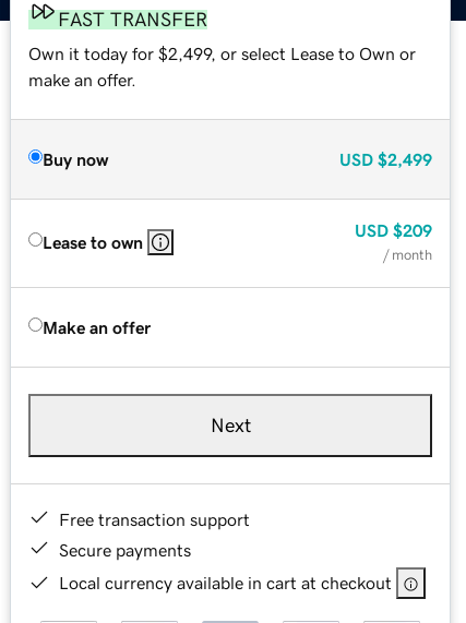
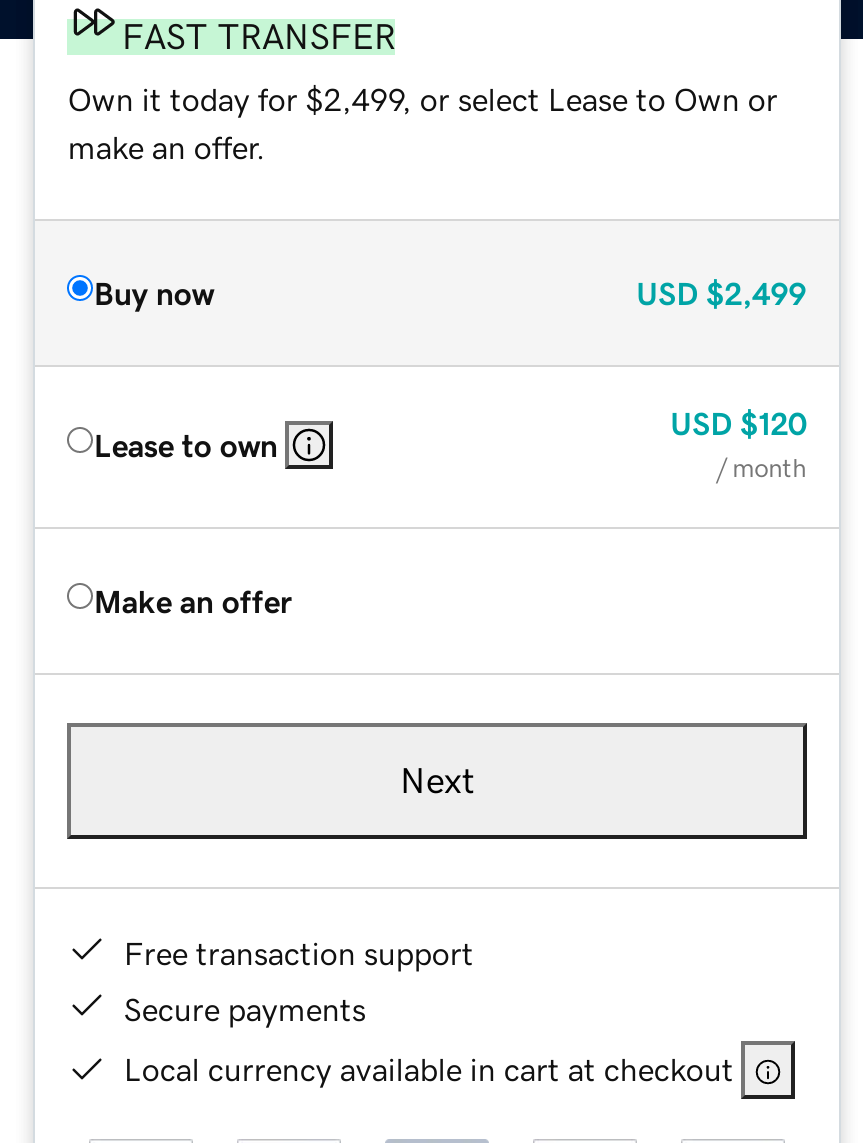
- USD $209
+ USD $120
